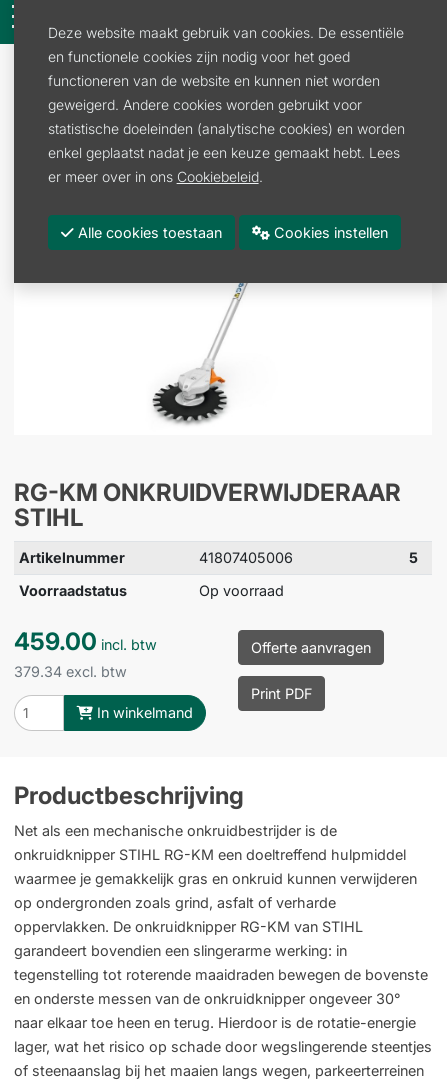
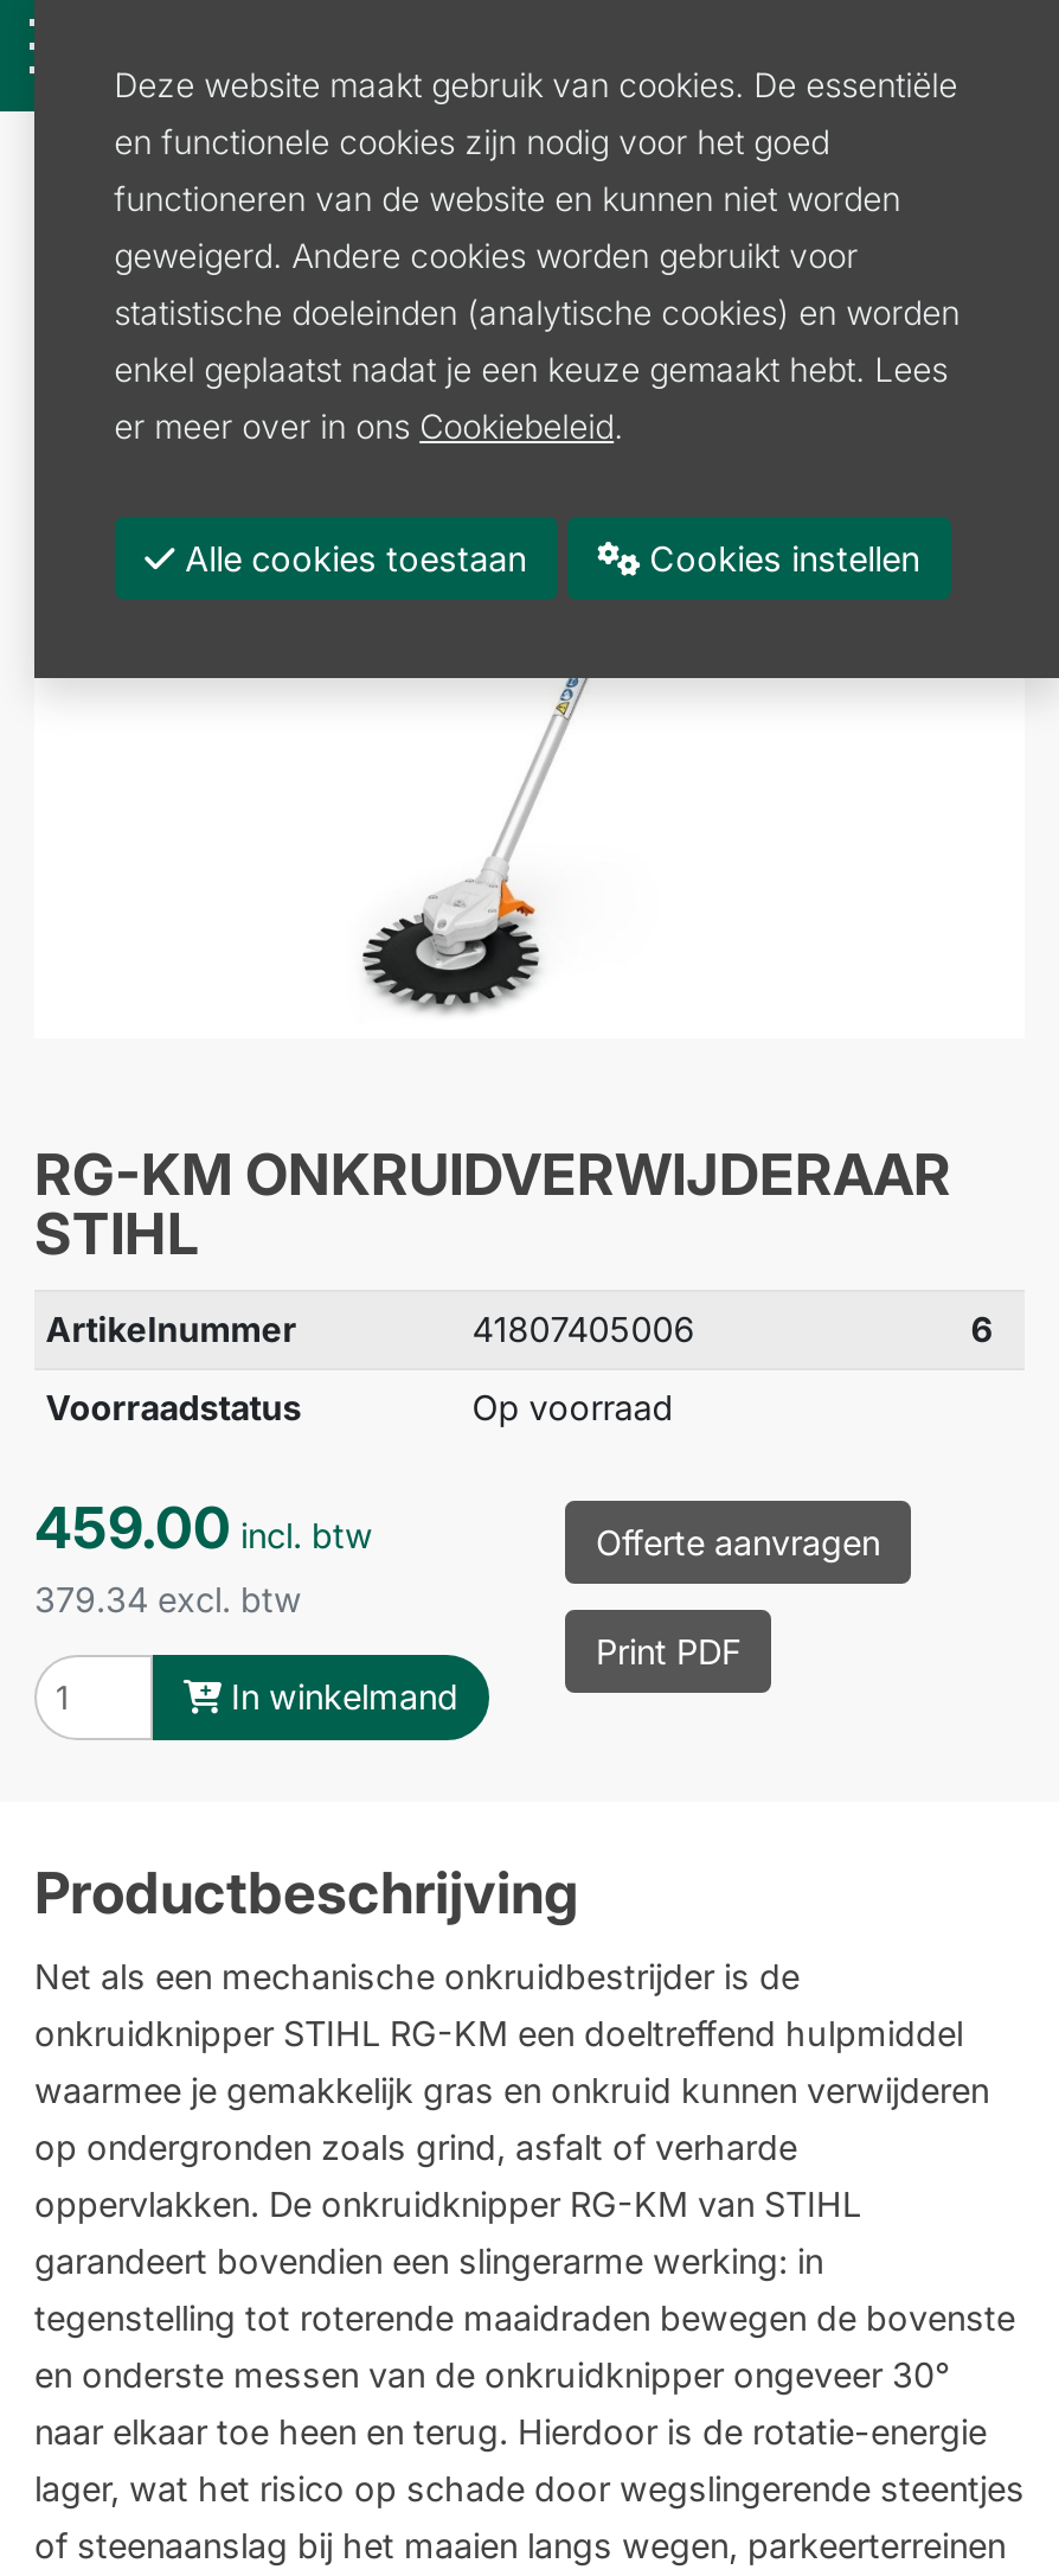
- 5
+ 6
